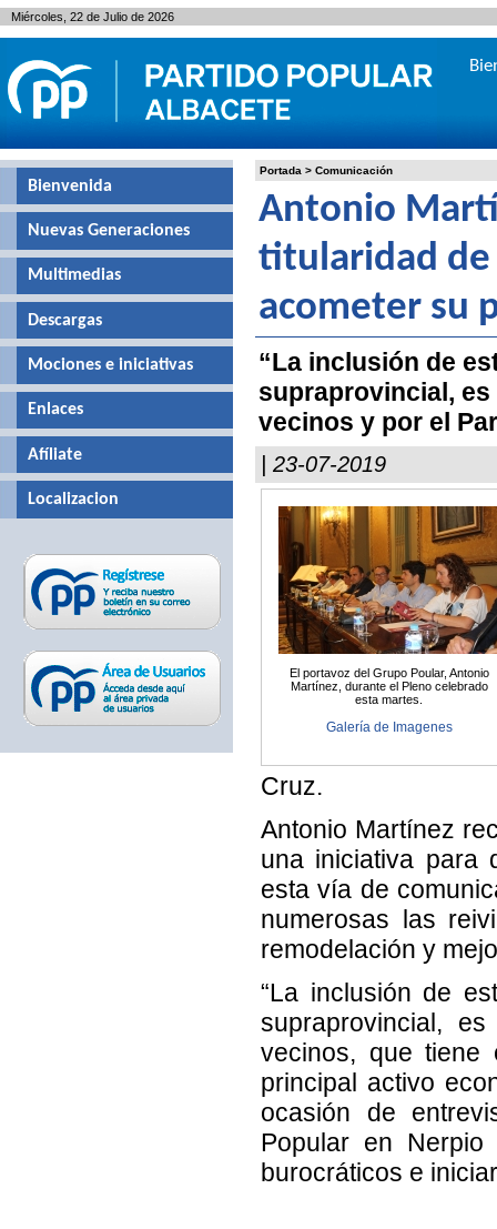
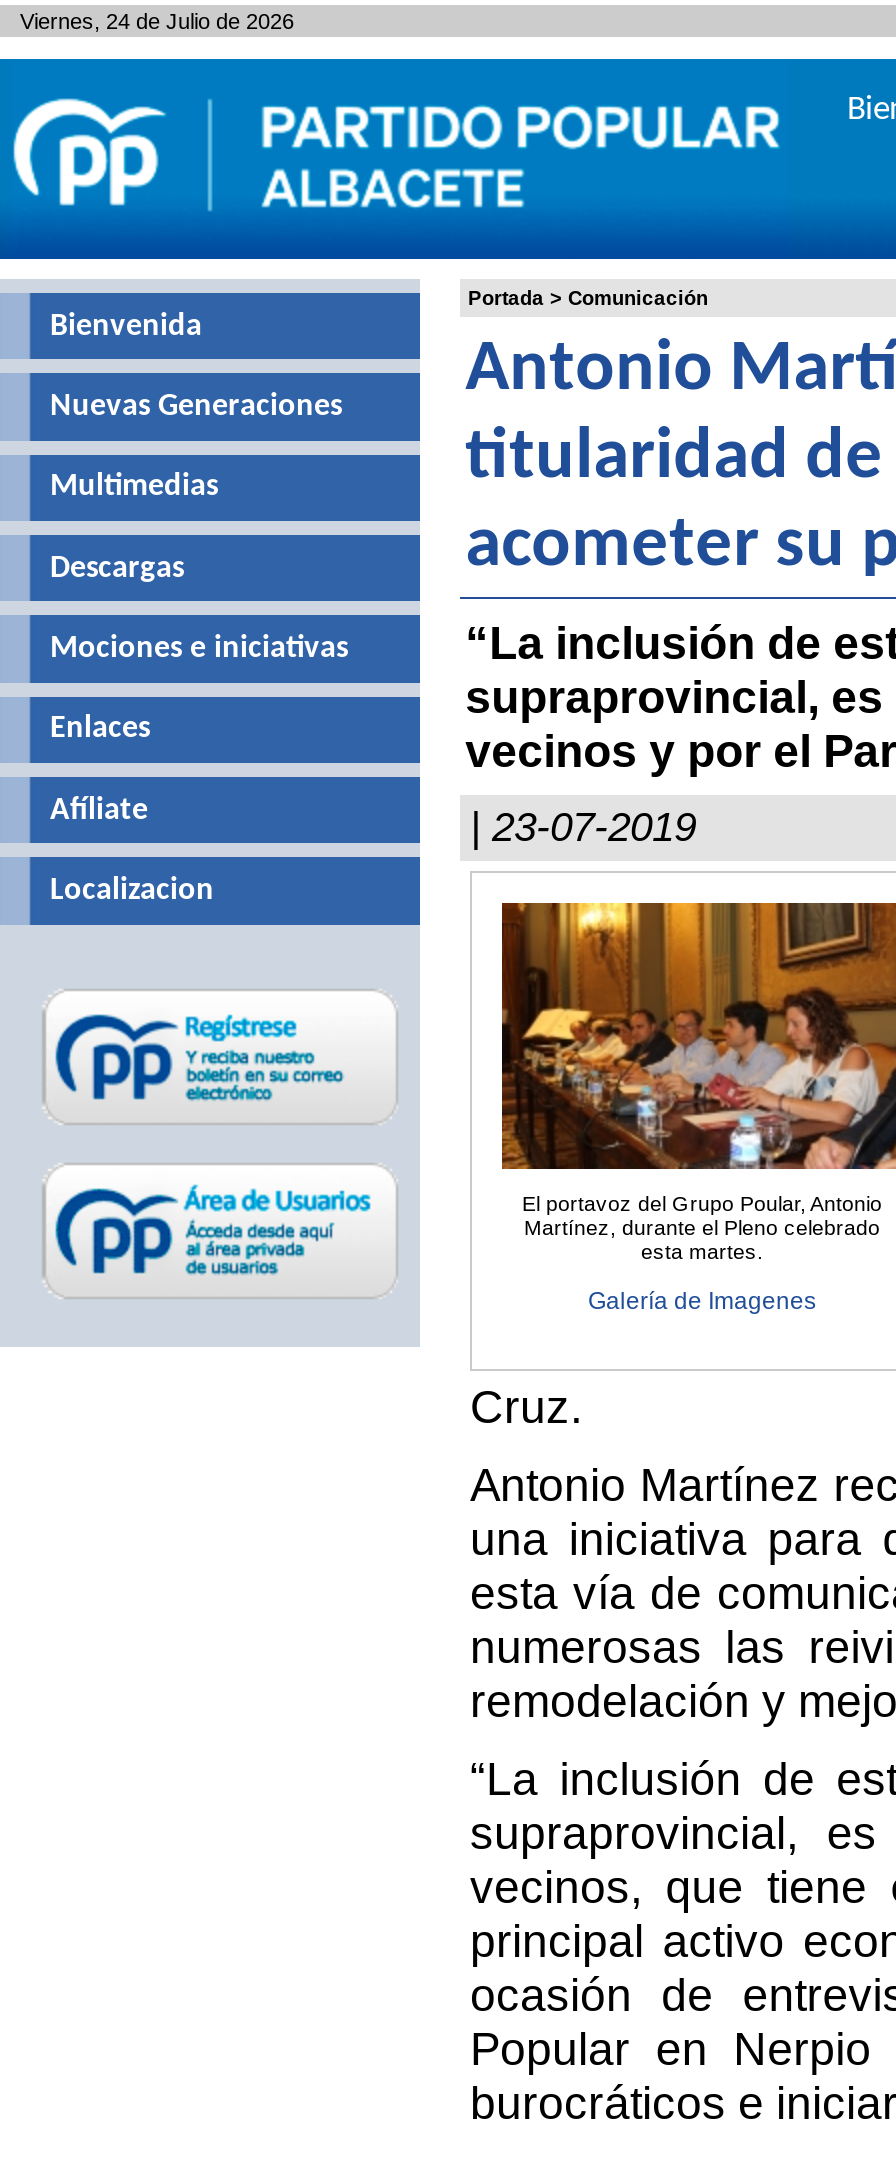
- Miércoles, 22 de Julio de 2026
+ Viernes, 24 de Julio de 2026
